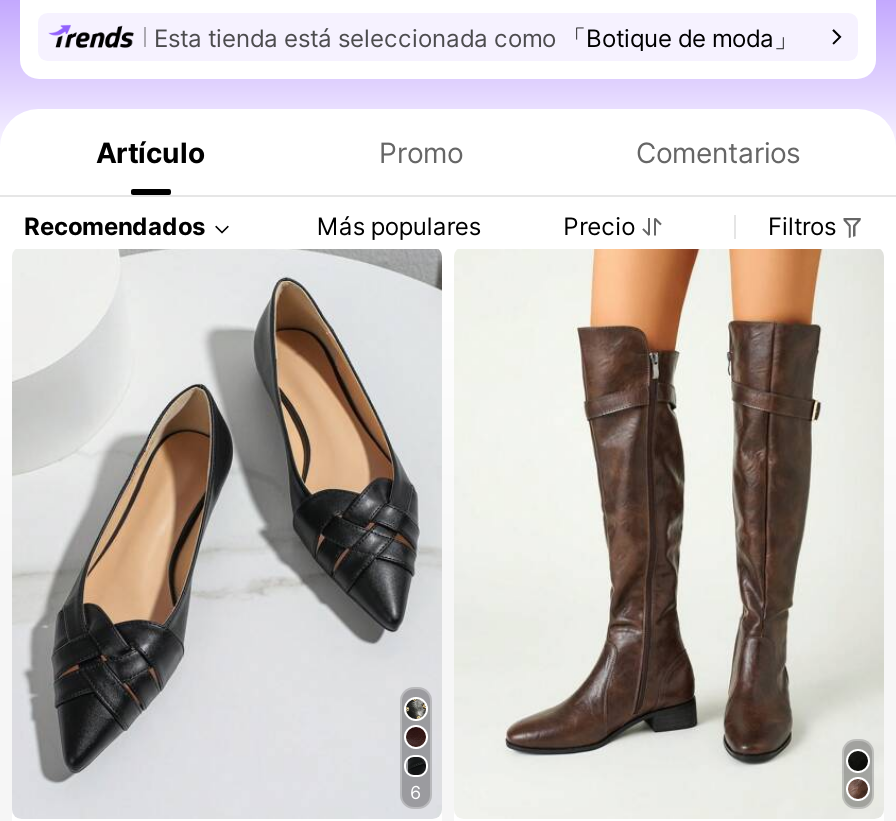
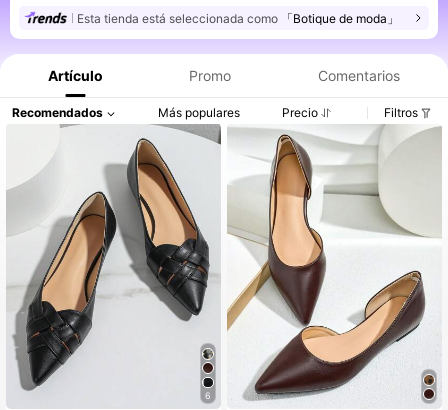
- [image]
+ [image]
